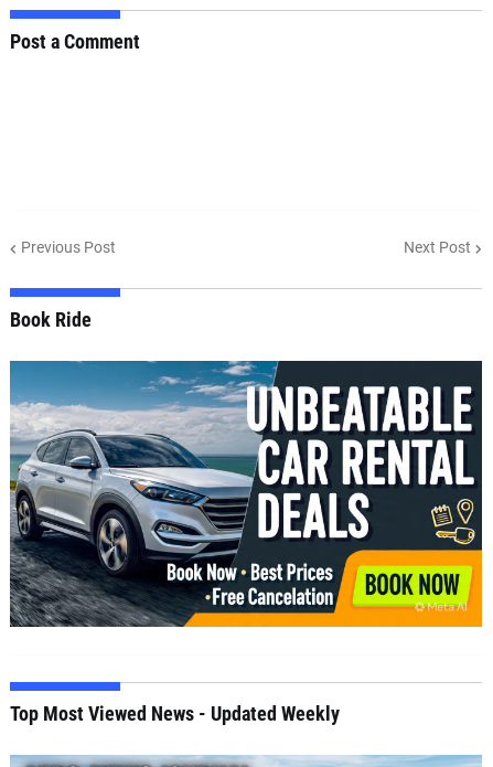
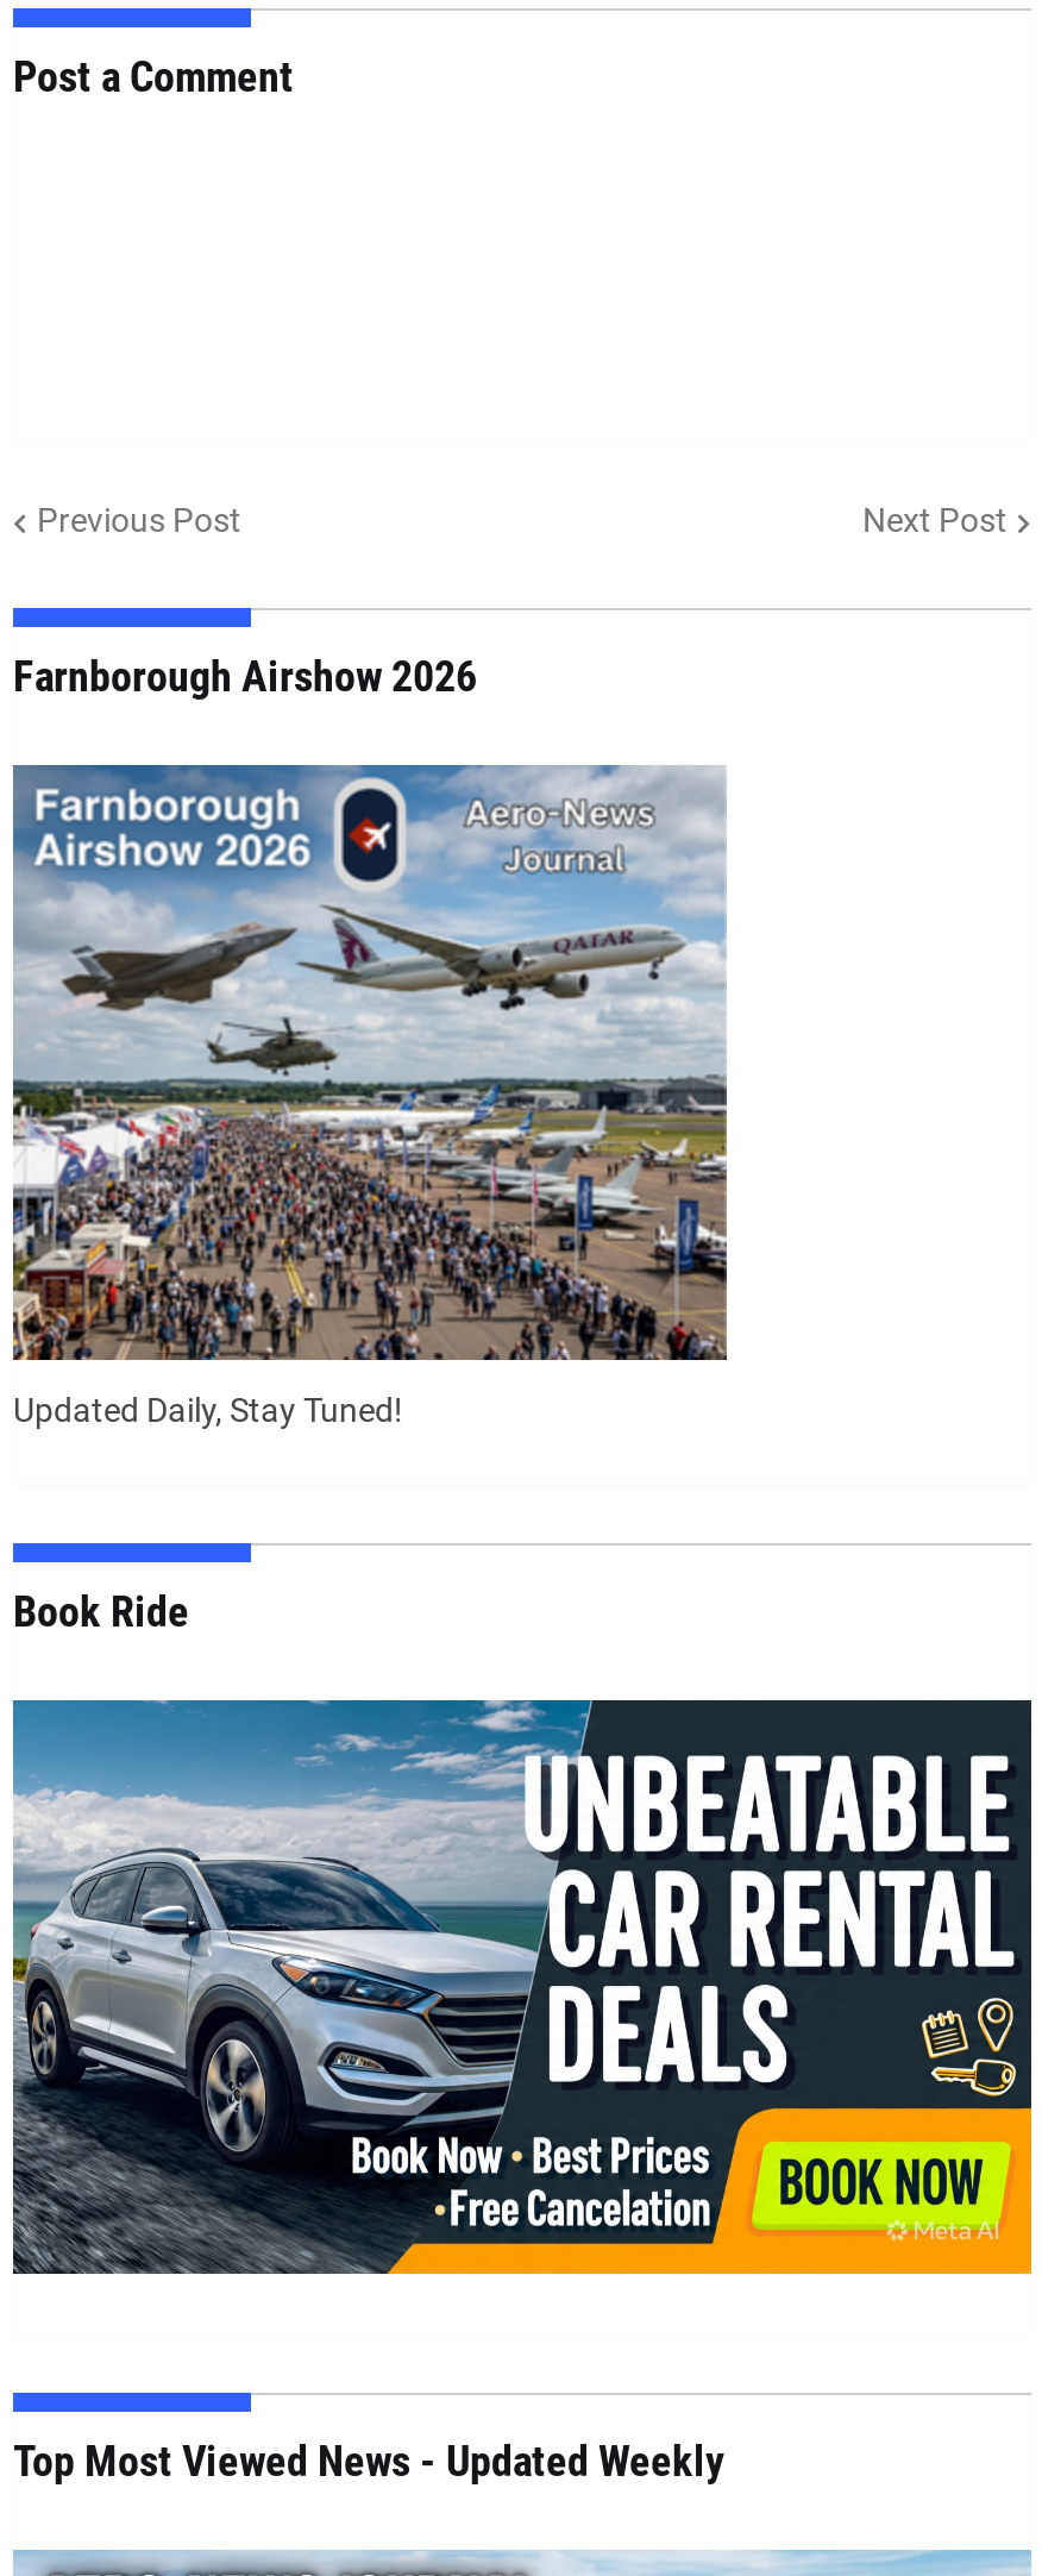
+ [image]
+ Updated Daily, Stay Tuned!

+ Farnborough Airshow 2026
